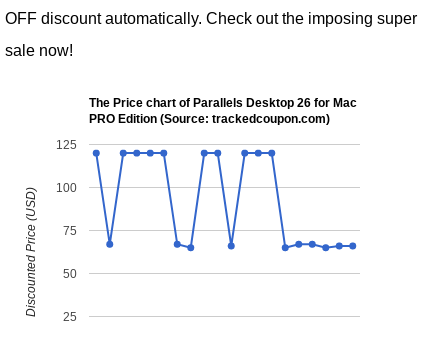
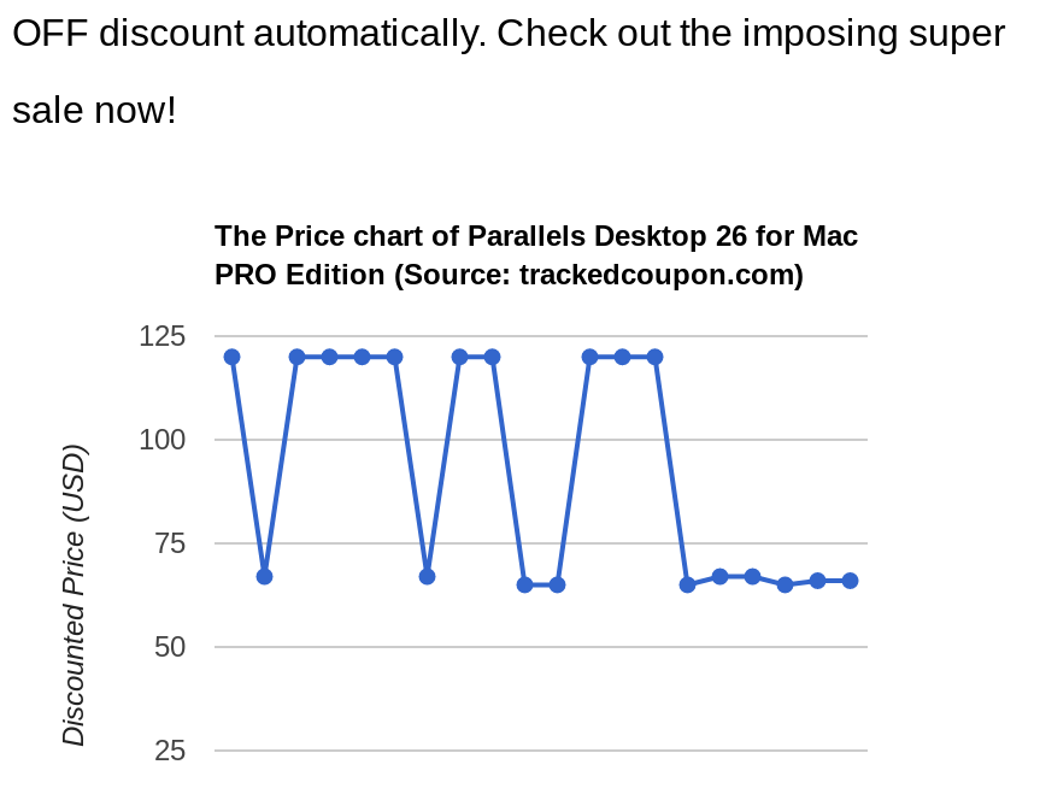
- [image]
+ [image]
